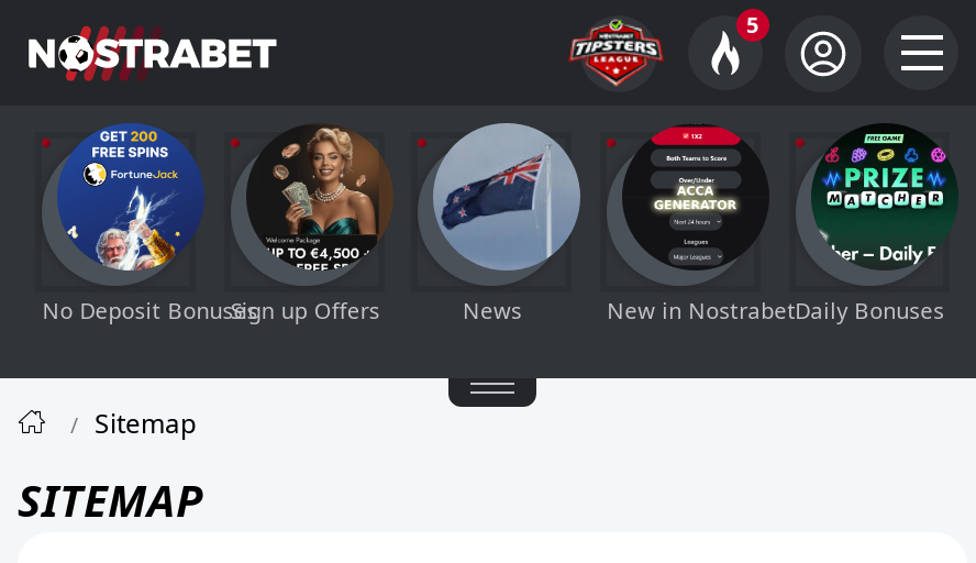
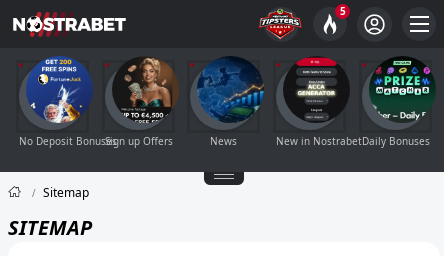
- [image]
+ [image]
